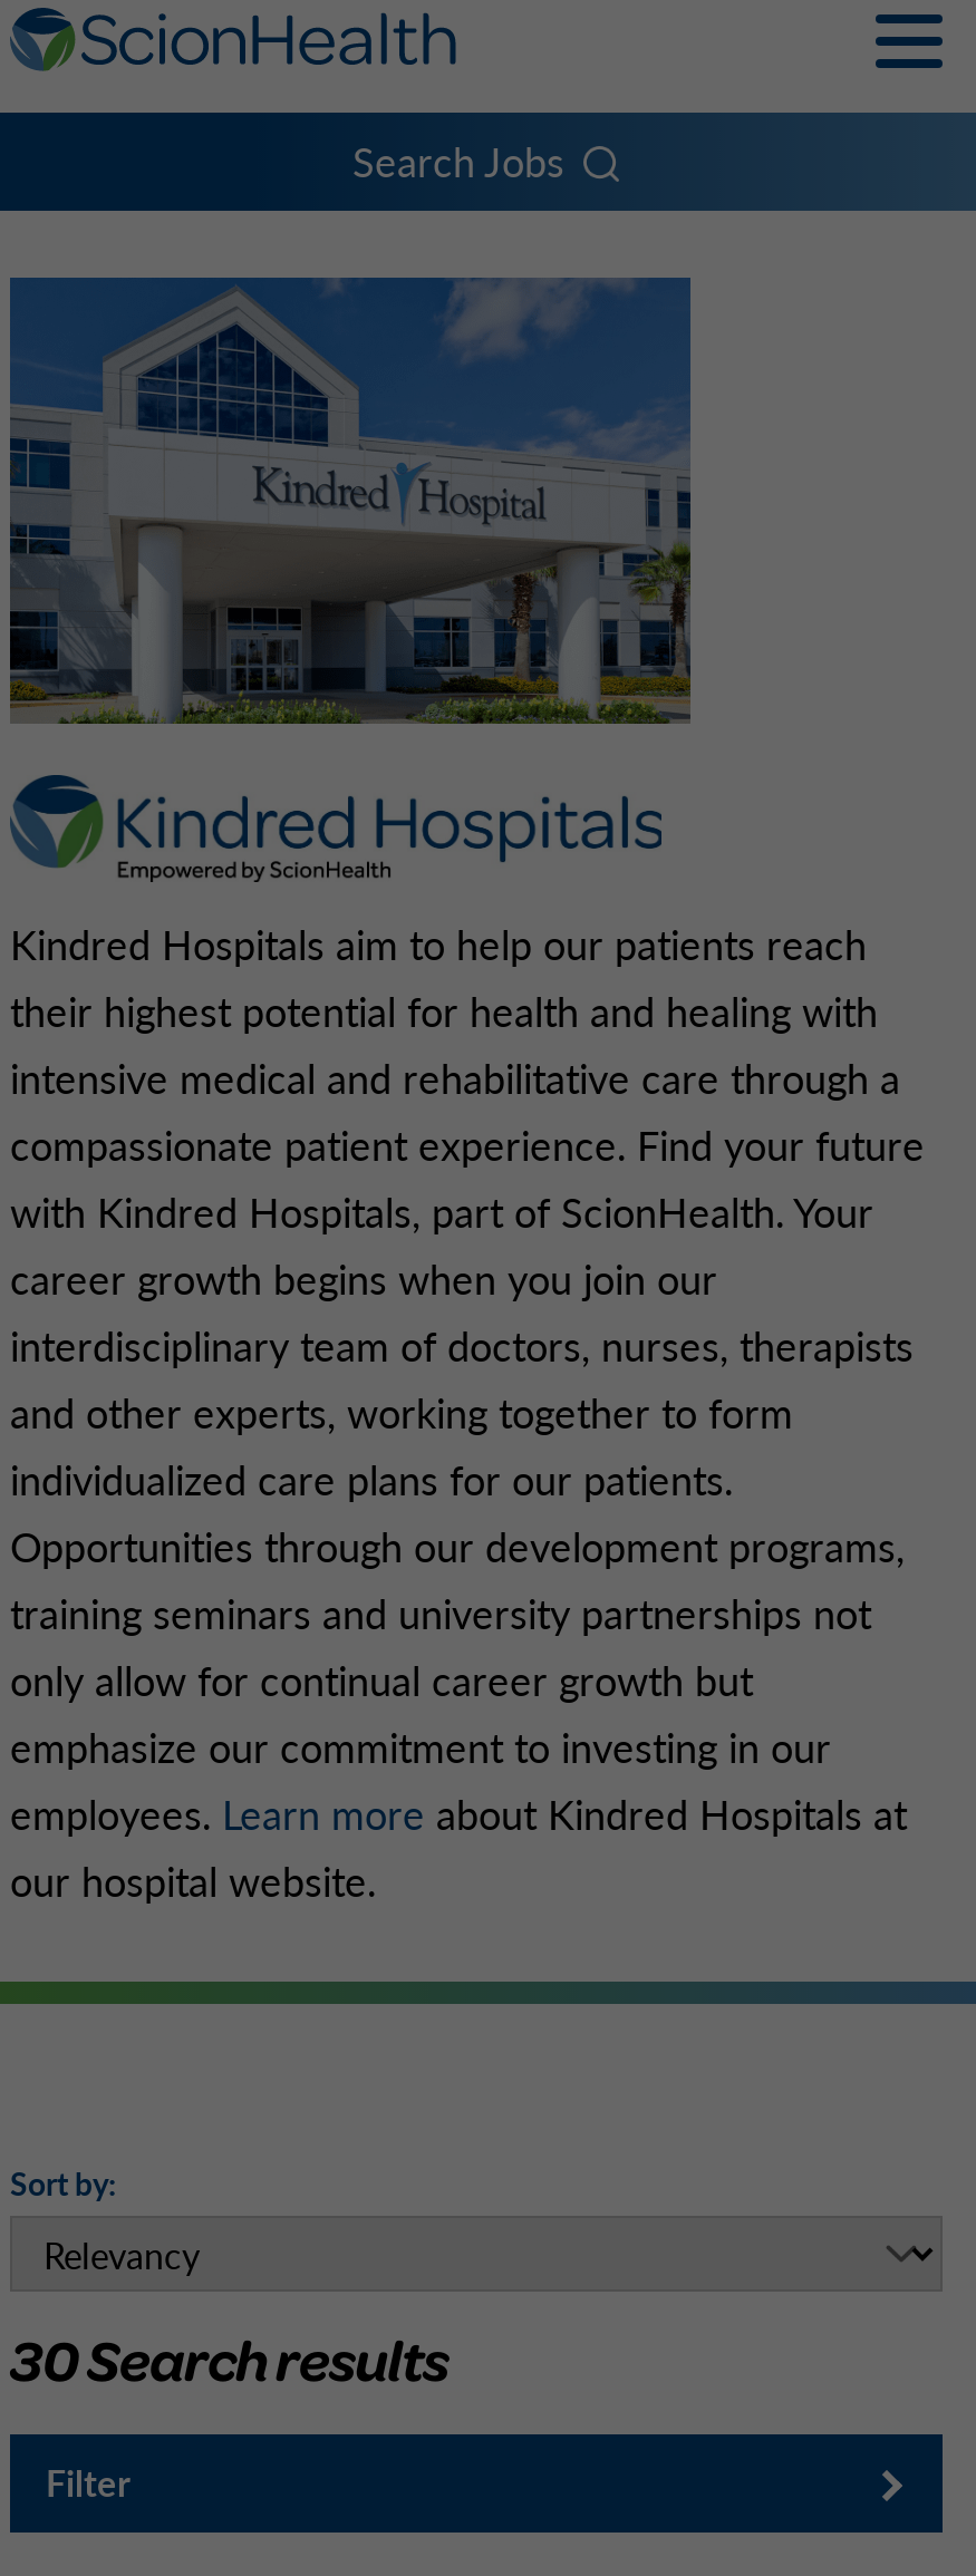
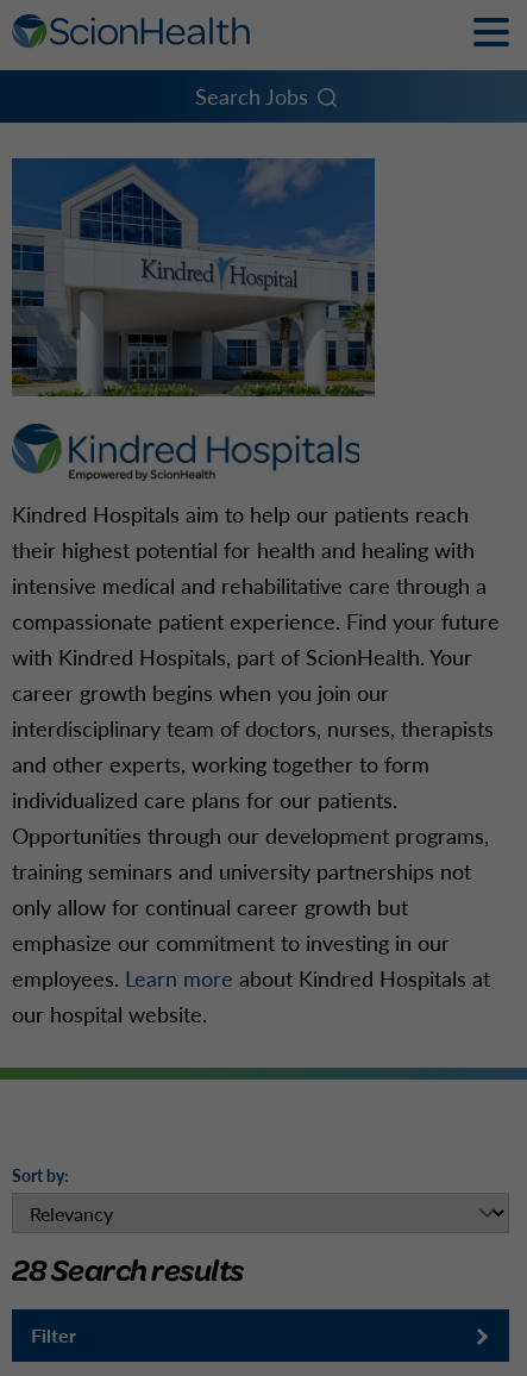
- 30 Search results
+ 28 Search results
